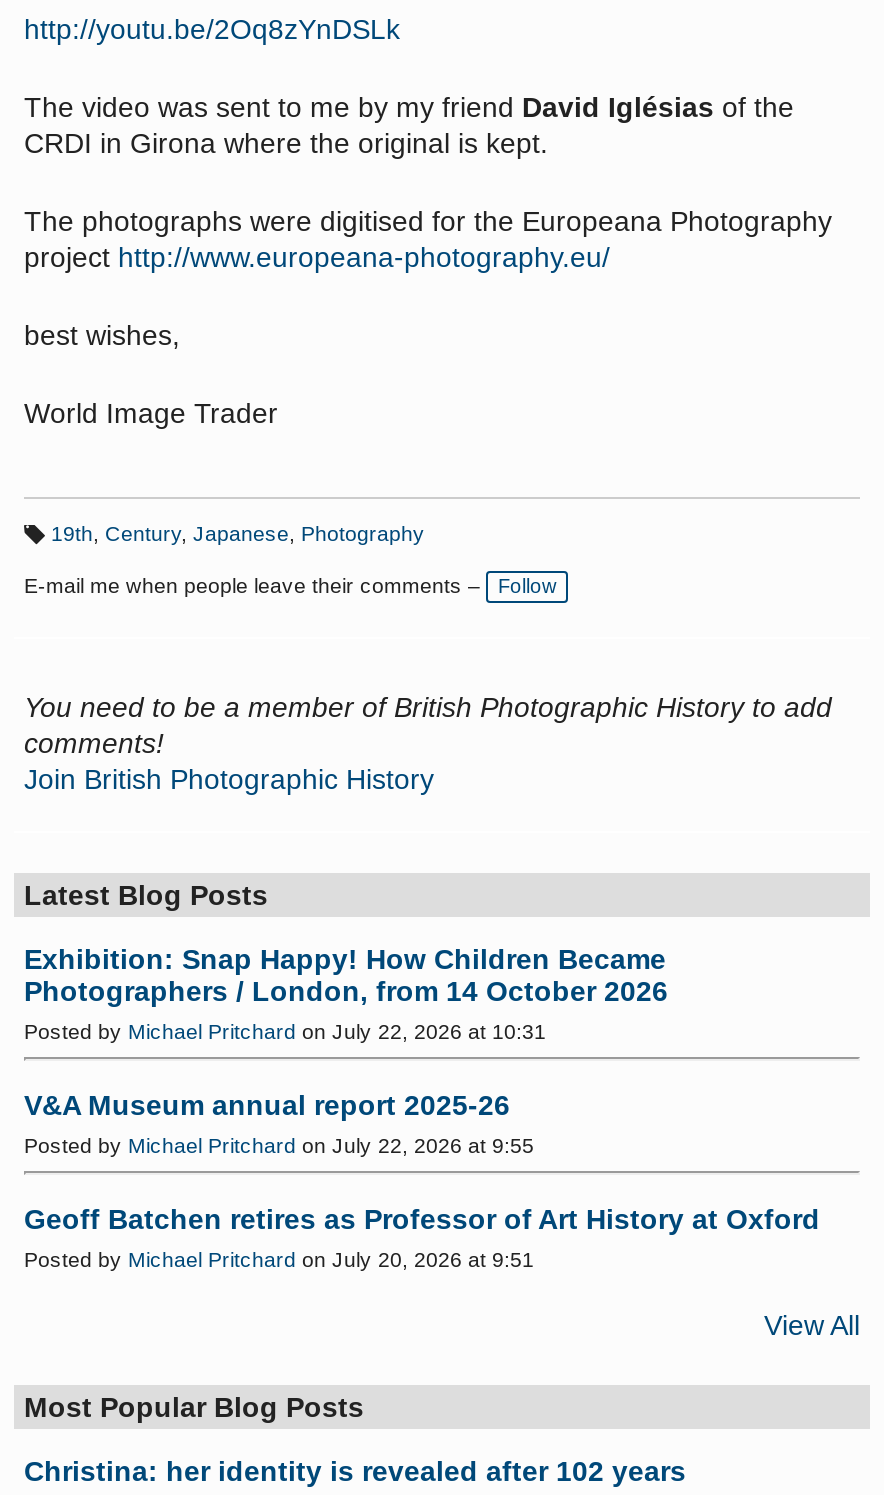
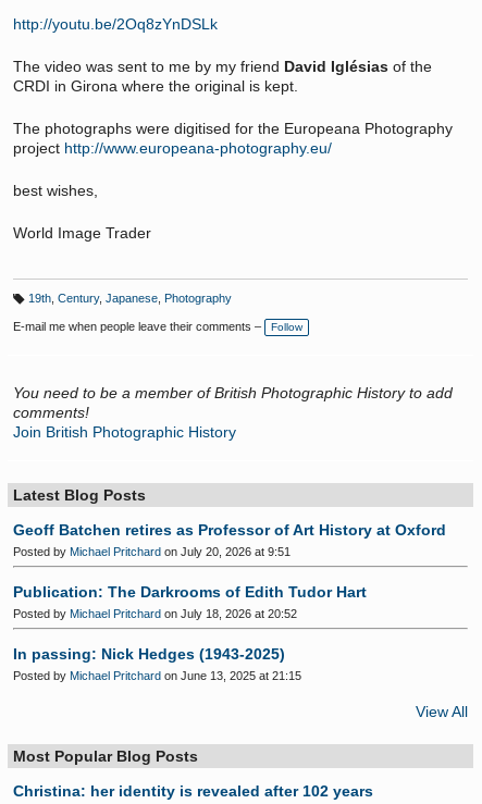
- Exhibition: Snap Happy! How Children Became
- Photographers / London, from 14 October 2026
- Posted by Michael Pritchard on July 22, 2026 at 10:31
- V&A Museum annual report 2025-26
- Posted by Michael Pritchard on July 22, 2026 at 9:55

moved up: Geoff Batchen retires as Professor of Art History at Oxford | Posted by Michael Pritchard on July 20, 2026 at 9:51

+ Publication: The Darkrooms of Edith Tudor Hart
+ Posted by Michael Pritchard on July 18, 2026 at 20:52
+ In passing: Nick Hedges (1943-2025)
+ Posted by Michael Pritchard on June 13, 2025 at 21:15
